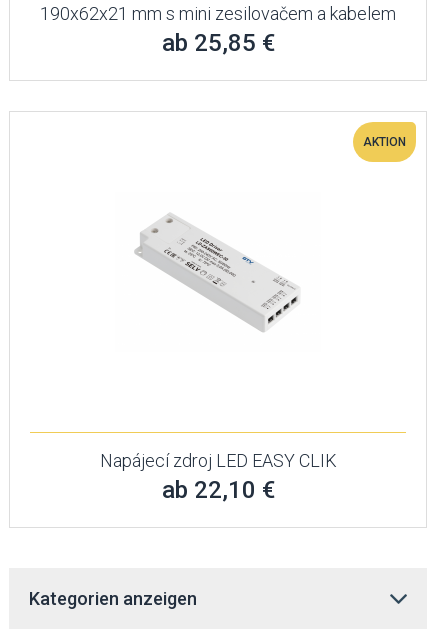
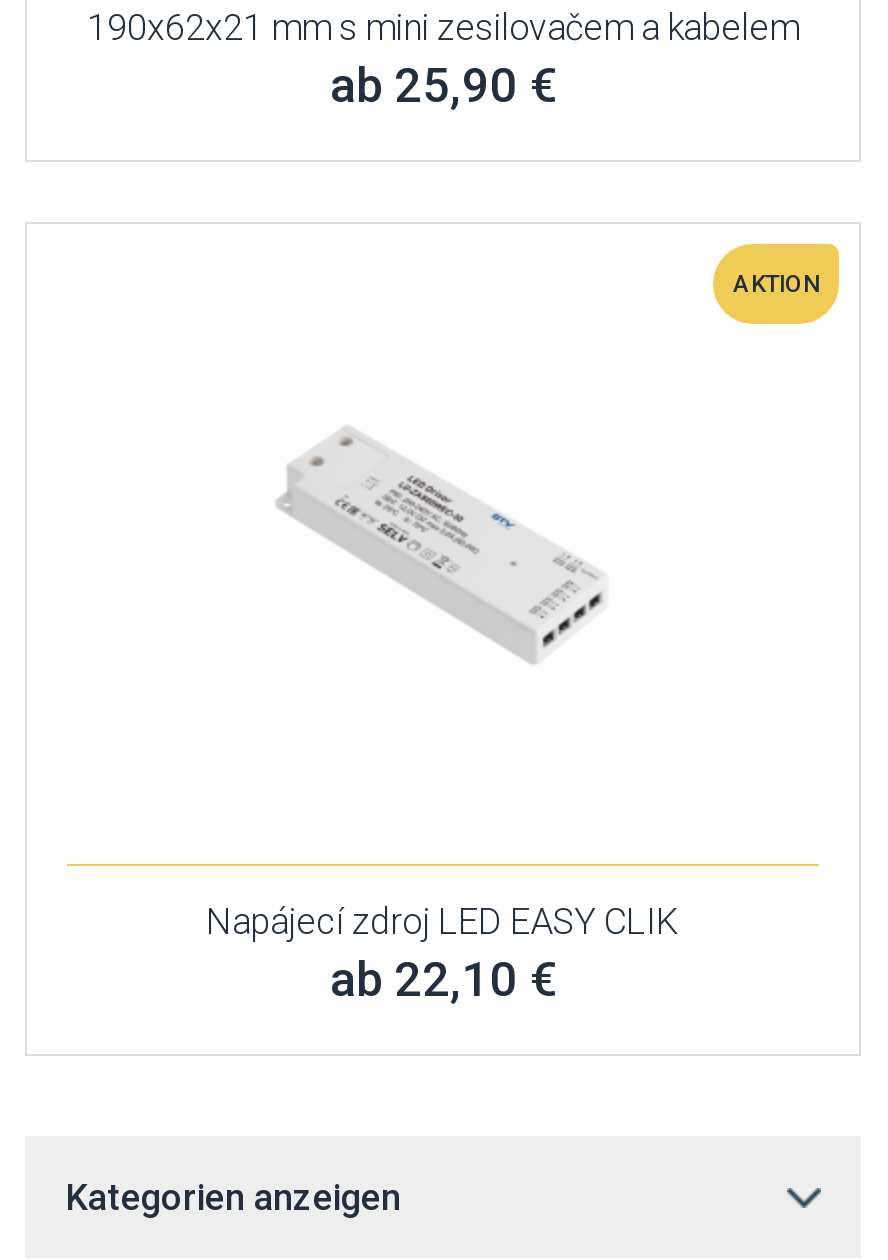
- ab 25,85 €
+ ab 25,90 €
